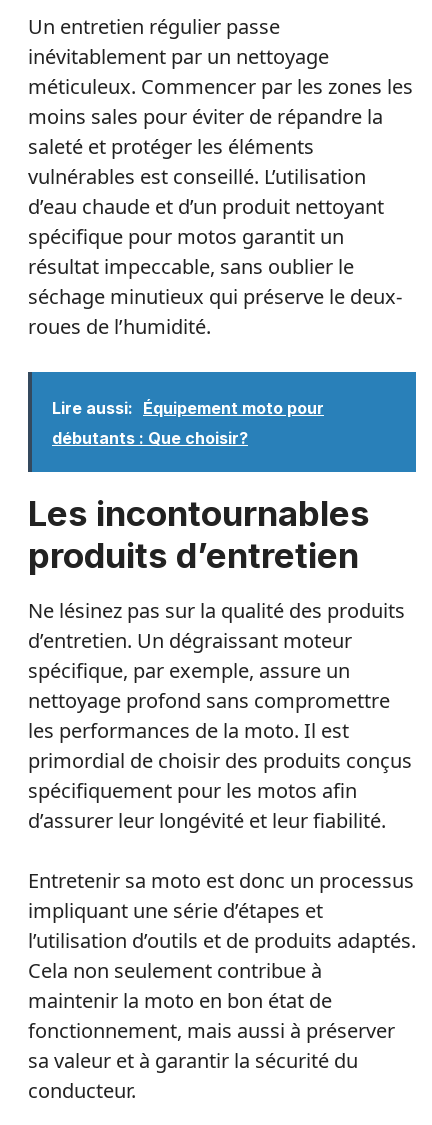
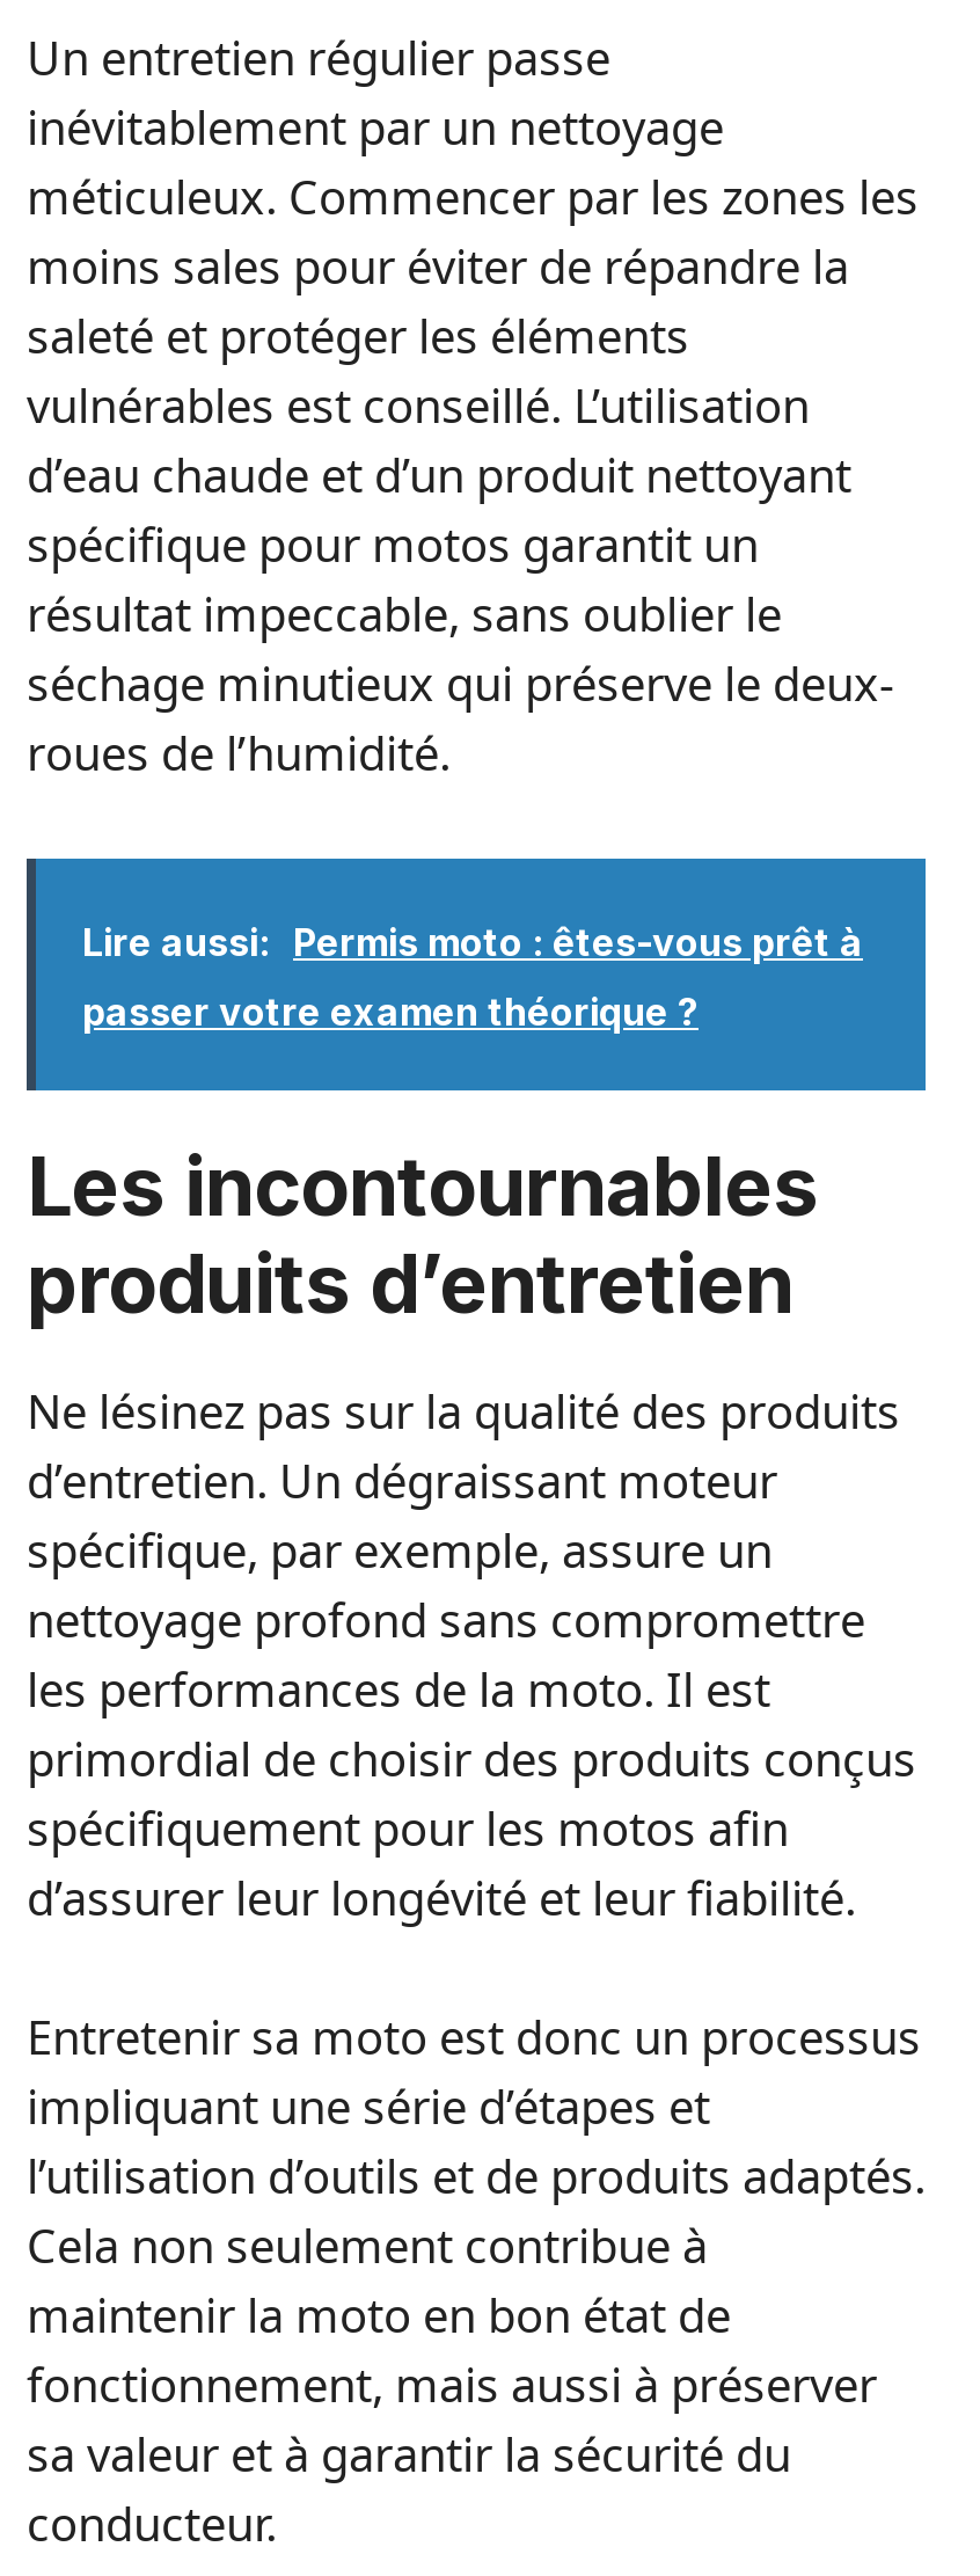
- Lire aussi: Équipement moto pour
+ Lire aussi: Permis moto : êtes-vous prêt à

- débutants : Que choisir?
+ passer votre examen théorique ?
